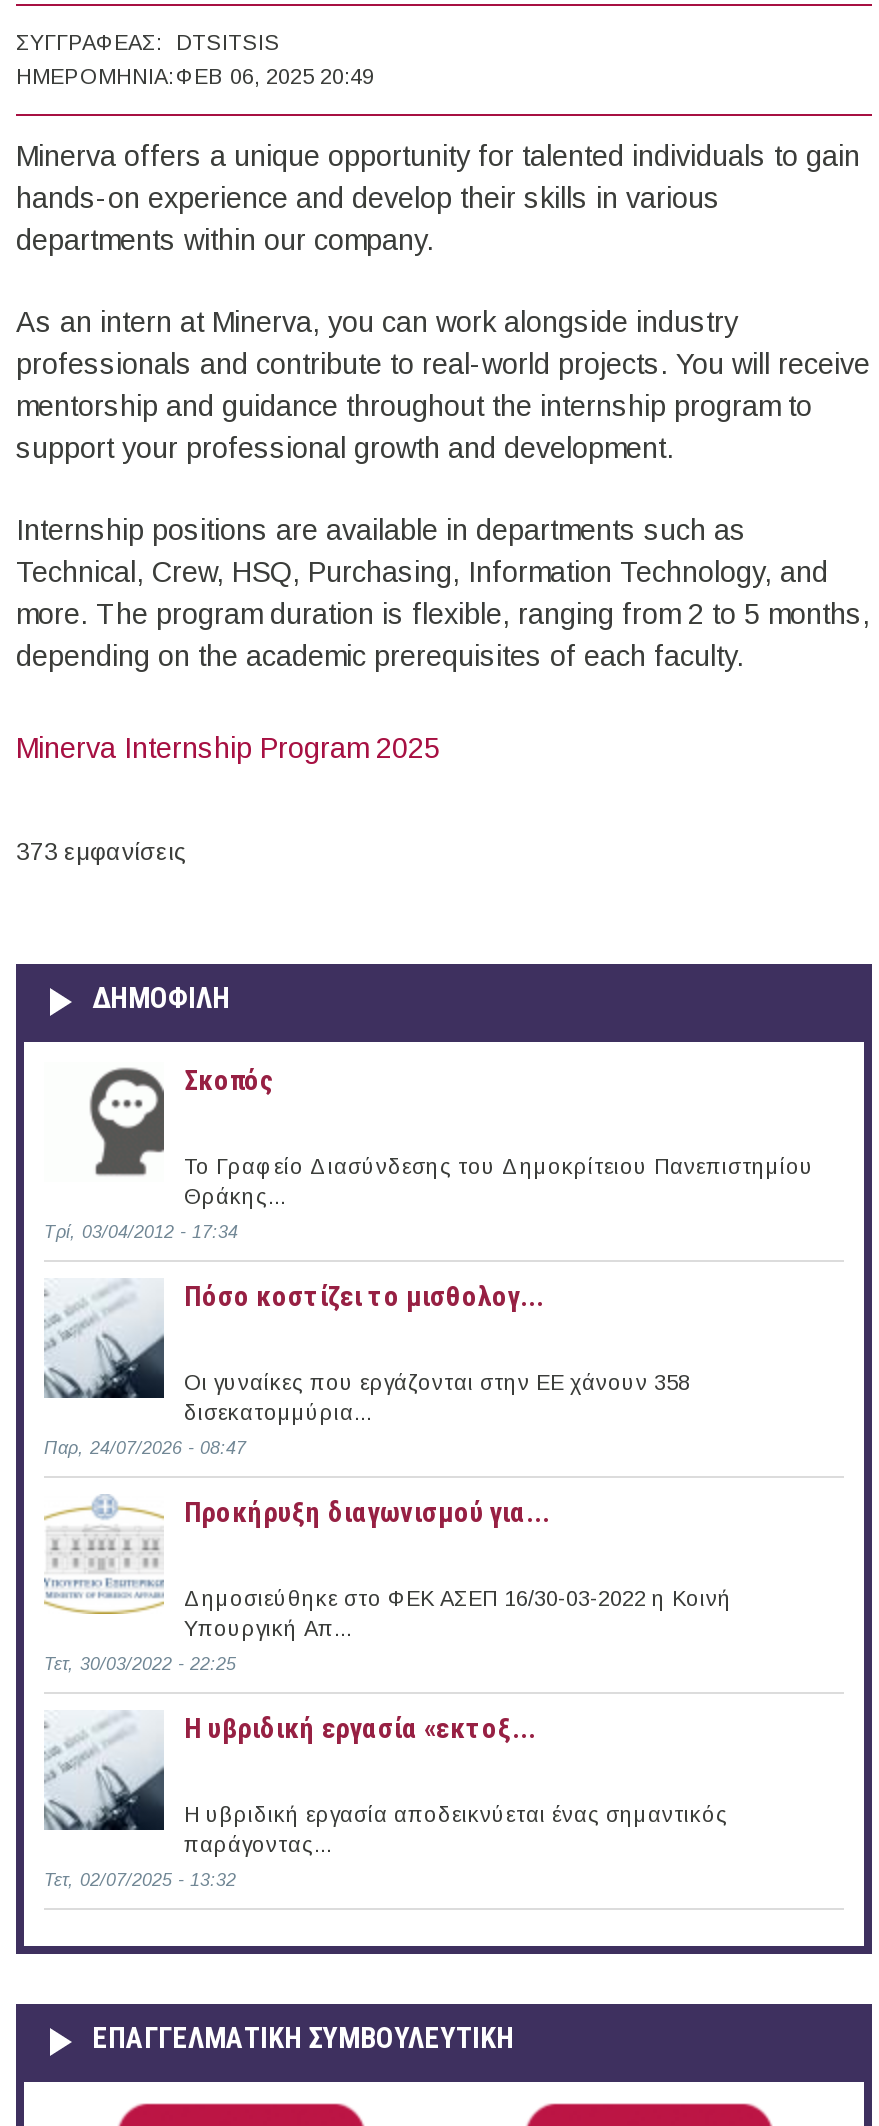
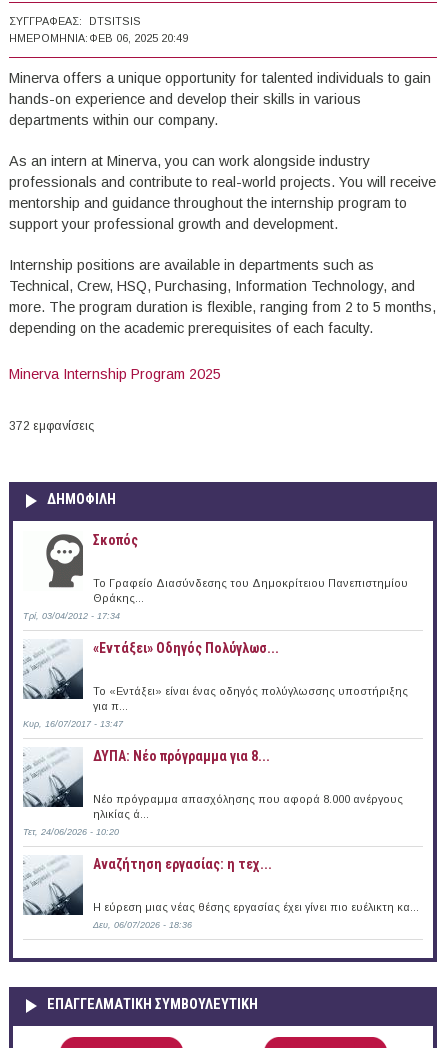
- 373 εμφανίσεις
+ 372 εμφανίσεις

- Πόσο κοστίζει το μισθολογ...
+ «Εντάξει» Oδηγός Πολύγλωσ...

- Οι γυναίκες που εργάζονται στην ΕΕ χάνουν 358
- δισεκατομμύρια...
+ Το «Εντάξει» είναι ένας οδηγός πολύγλωσσης υποστήριξης
+ για π...

- Παρ, 24/07/2026 - 08:47
+ Κυρ, 16/07/2017 - 13:47

- Προκήρυξη διαγωνισμού για...
+ ΔΥΠΑ: Νέο πρόγραμμα για 8...

- [image]
- Δημοσιεύθηκε στο ΦΕΚ ΑΣΕΠ 16/30-03-2022 η Κοινή
- Υπουργική Απ...
+ [image]
+ Νέο πρόγραμμα απασχόλησης που αφορά 8.000 ανέργους
+ ηλικίας ά...

- Τετ, 30/03/2022 - 22:25
+ Τετ, 24/06/2026 - 10:20

- Η υβριδική εργασία «εκτοξ...
+ Αναζήτηση εργασίας: η τεχ...

- Η υβριδική εργασία αποδεικνύεται ένας σημαντικός
- παράγοντας...
+ Η εύρεση μιας νέας θέσης εργασίας έχει γίνει πιο ευέλικτη κα...

- Τετ, 02/07/2025 - 13:32
+ Δευ, 06/07/2026 - 18:36
